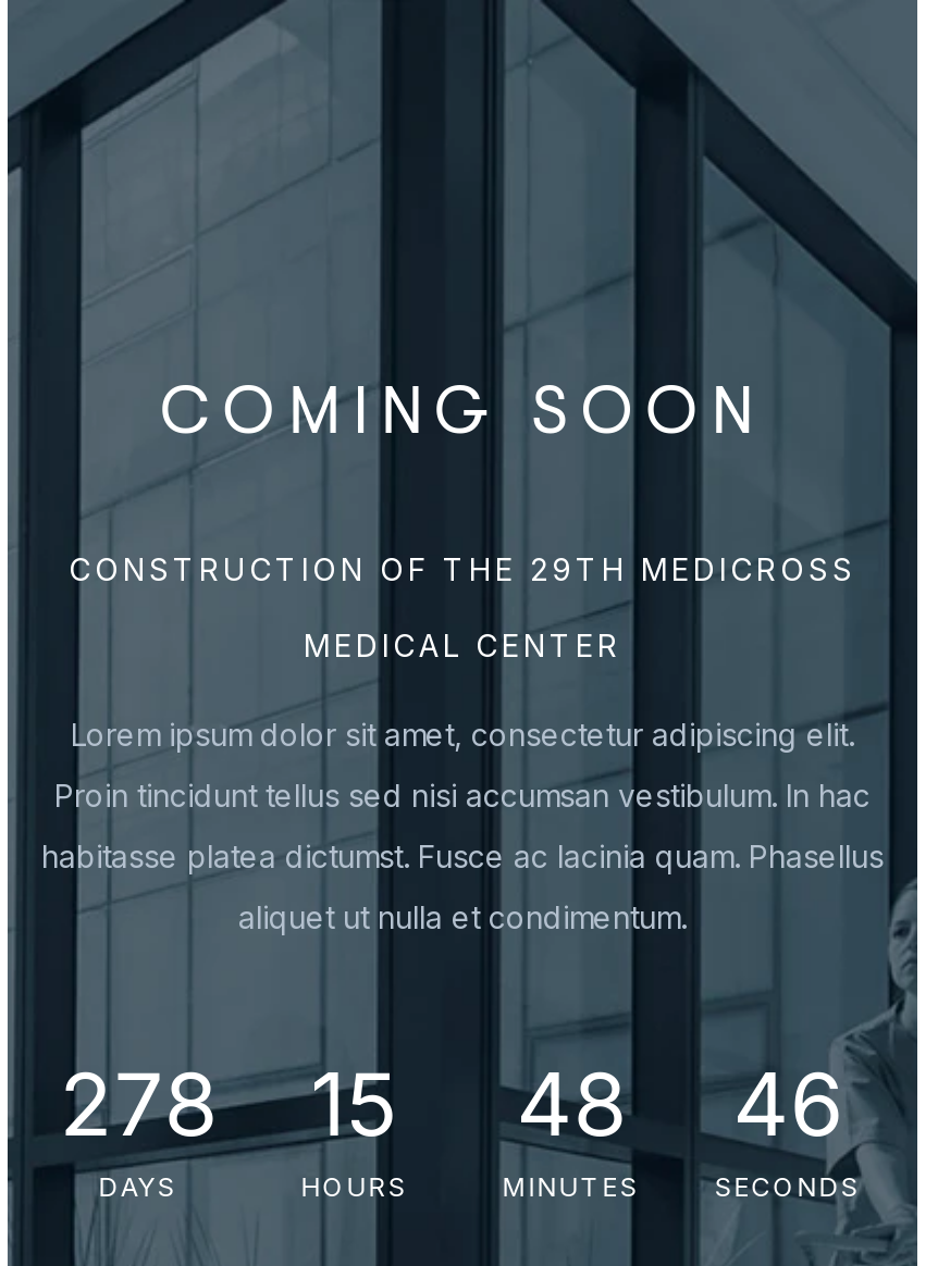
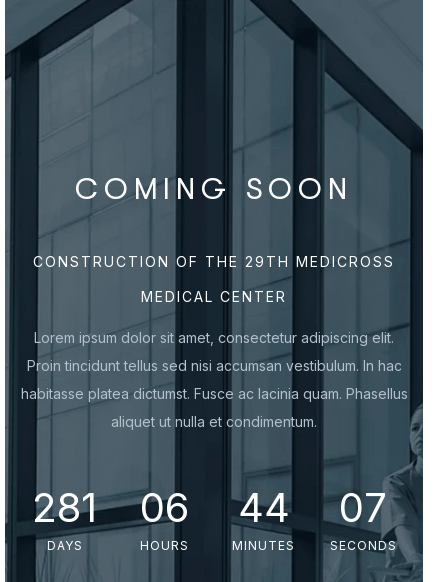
- 278
+ 281

- 15
+ 06

- 48
+ 44

- 46
+ 07
